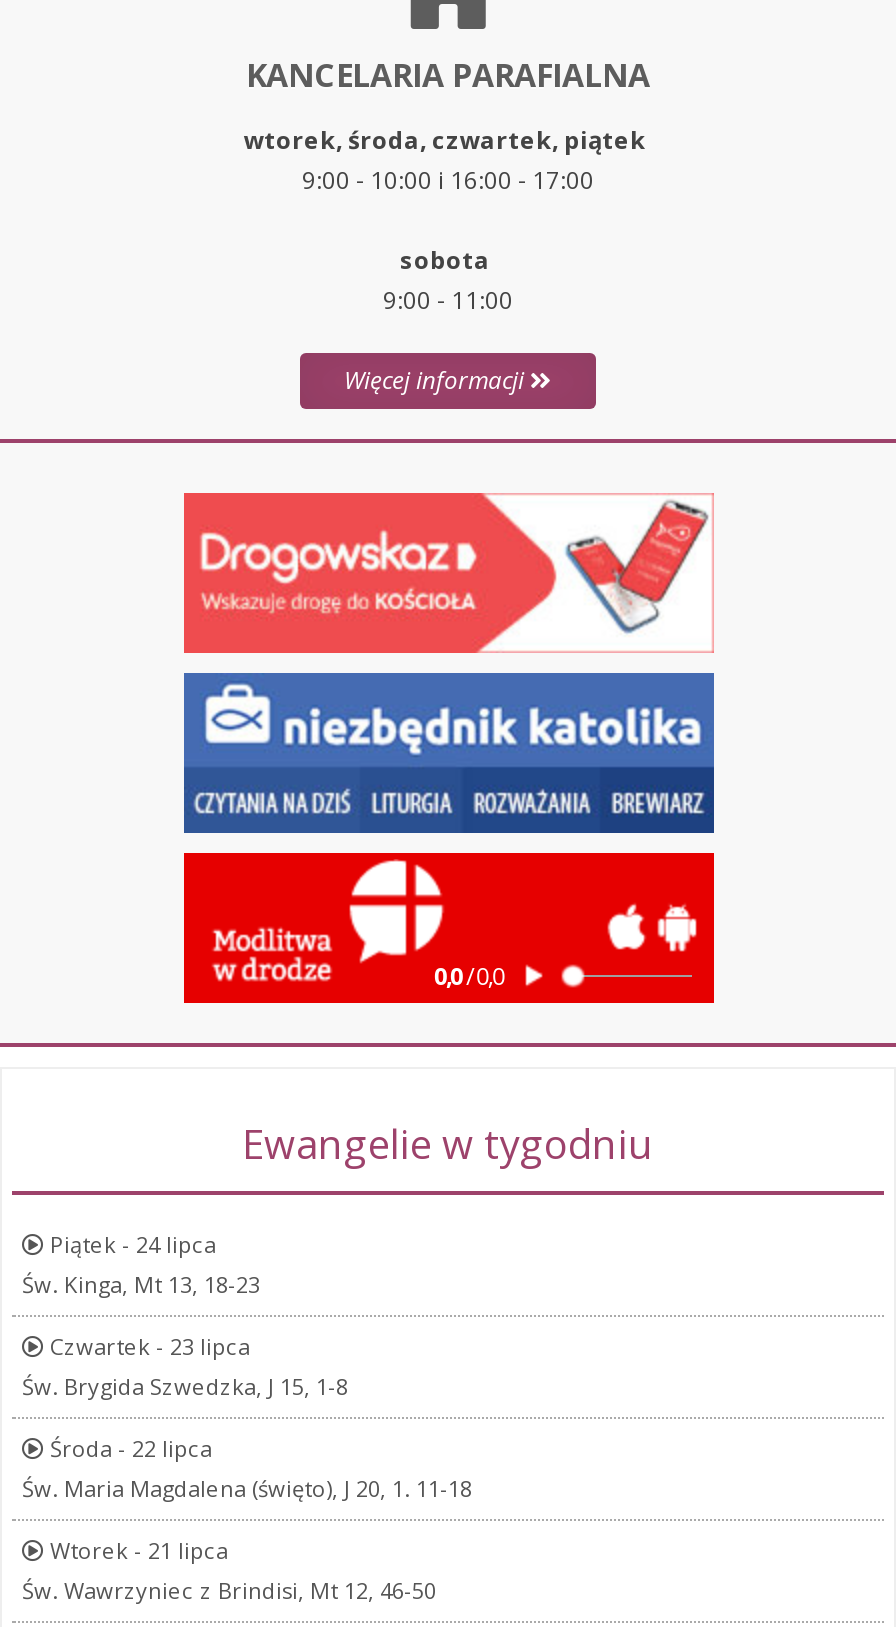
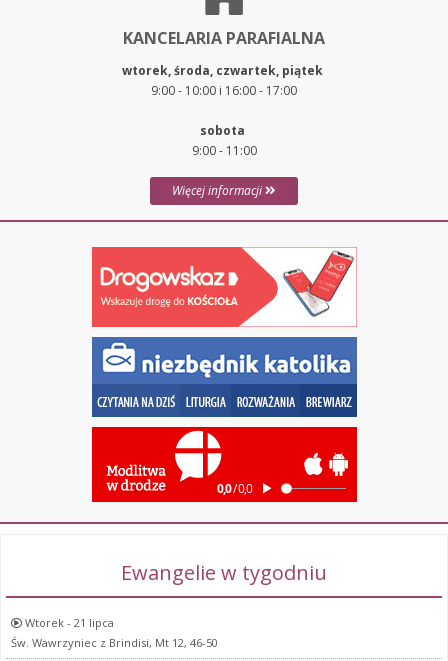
- Piątek - 24 lipca
- Św. Kinga, Mt 13, 18-23
- Czwartek - 23 lipca
- Św. Brygida Szwedzka, J 15, 1-8
- Środa - 22 lipca
- Św. Maria Magdalena (święto), J 20, 1. 11-18
